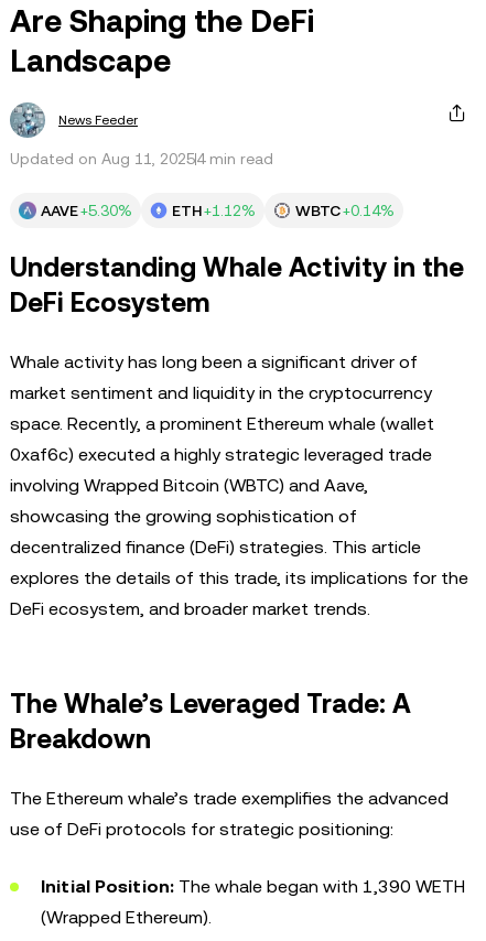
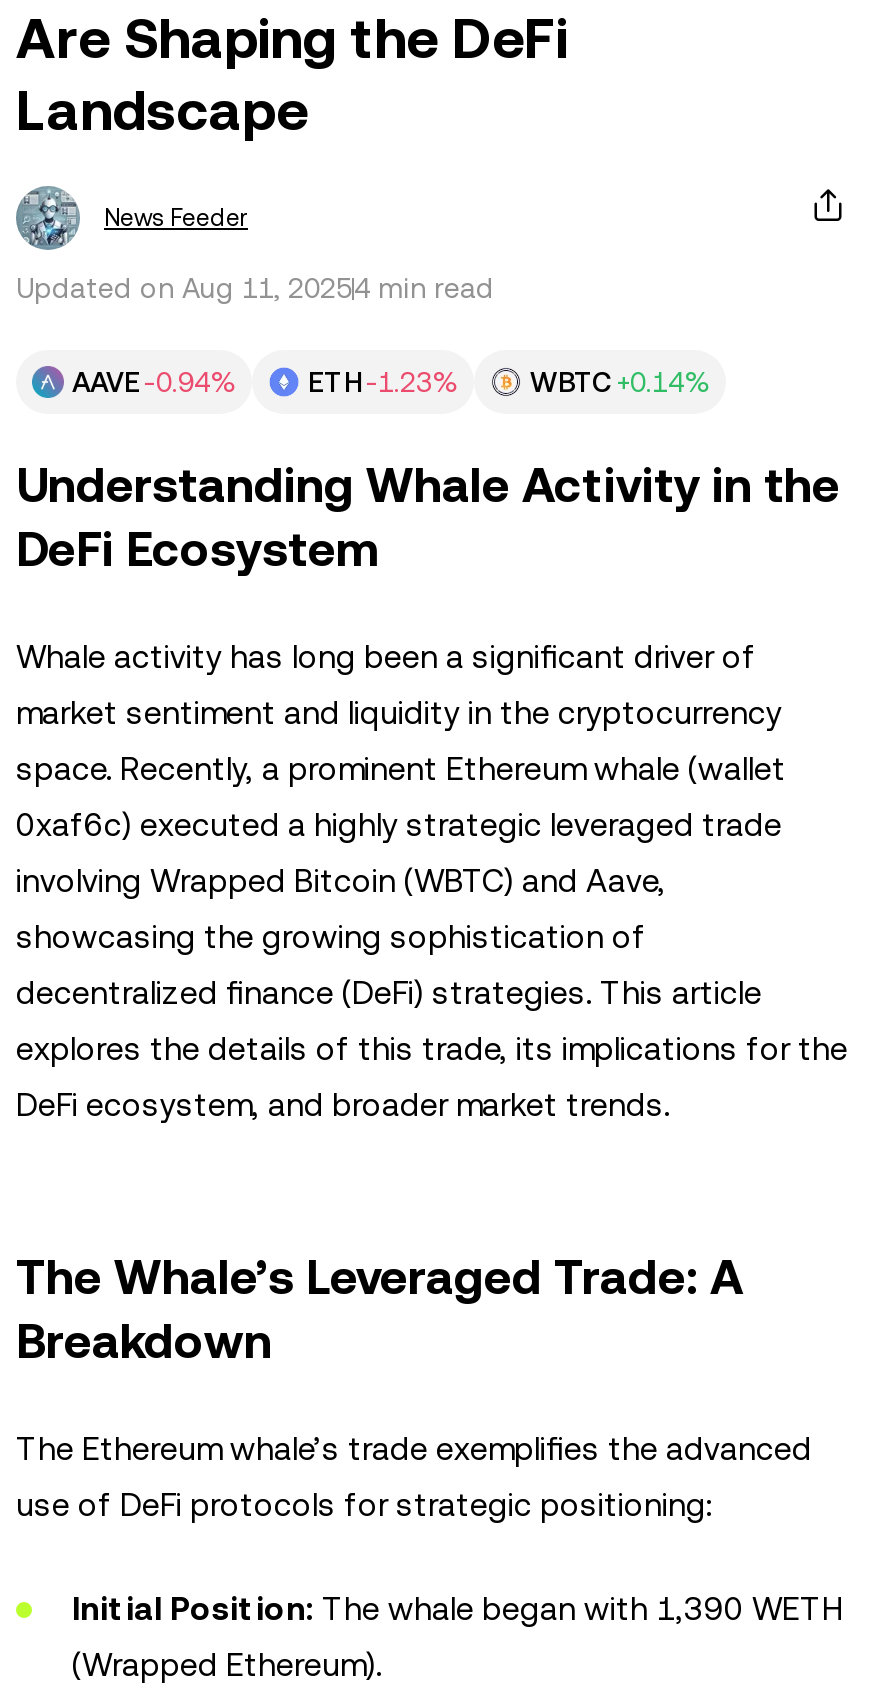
- AAVE +5.30%
+ AAVE -0.94%

- ETH +1.12%
+ ETH -1.23%
